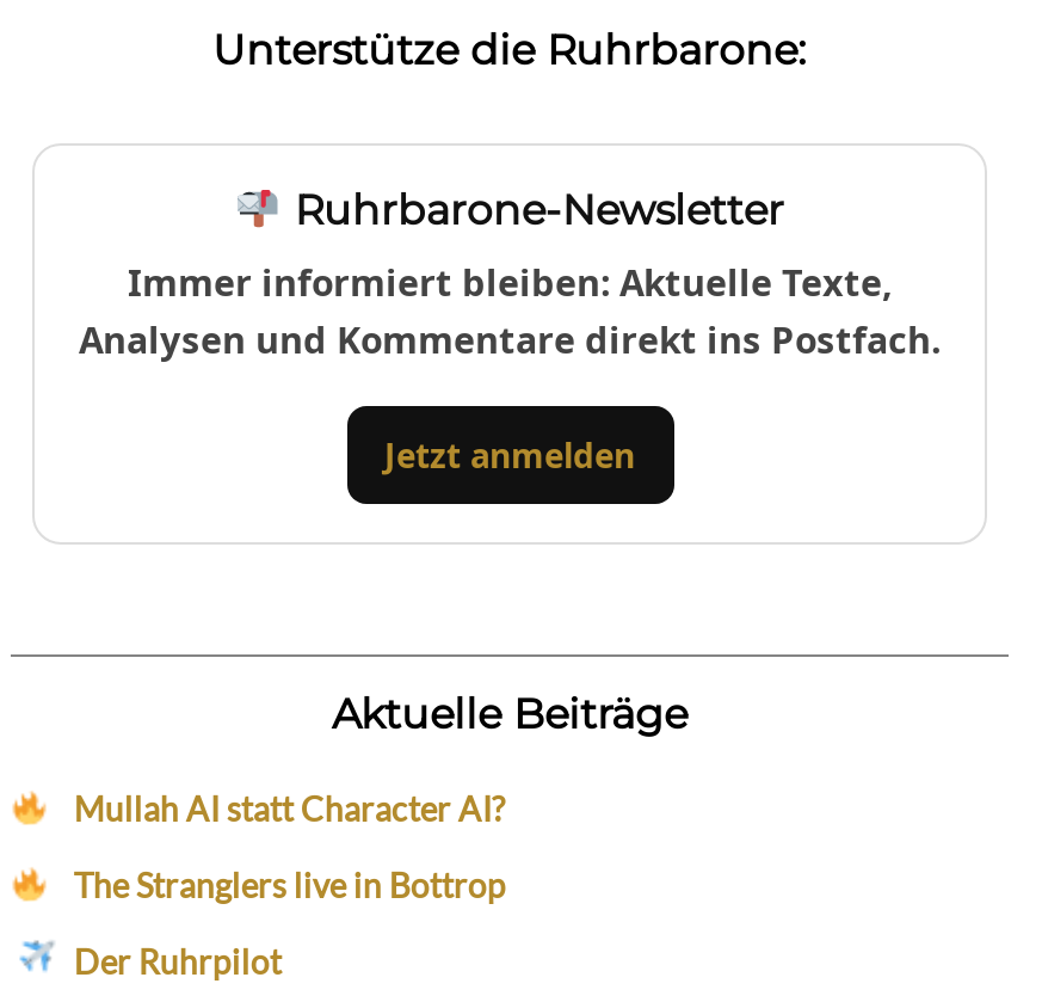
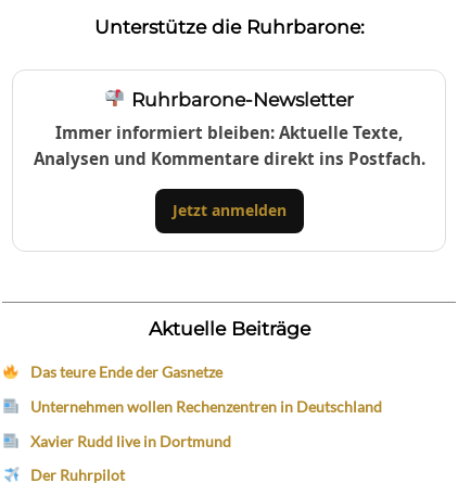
- Mullah AI statt Character AI?
- The Stranglers live in Bottrop
+ Das teure Ende der Gasnetze
+ Unternehmen wollen Rechenzentren in Deutschland
+ Xavier Rudd live in Dortmund
